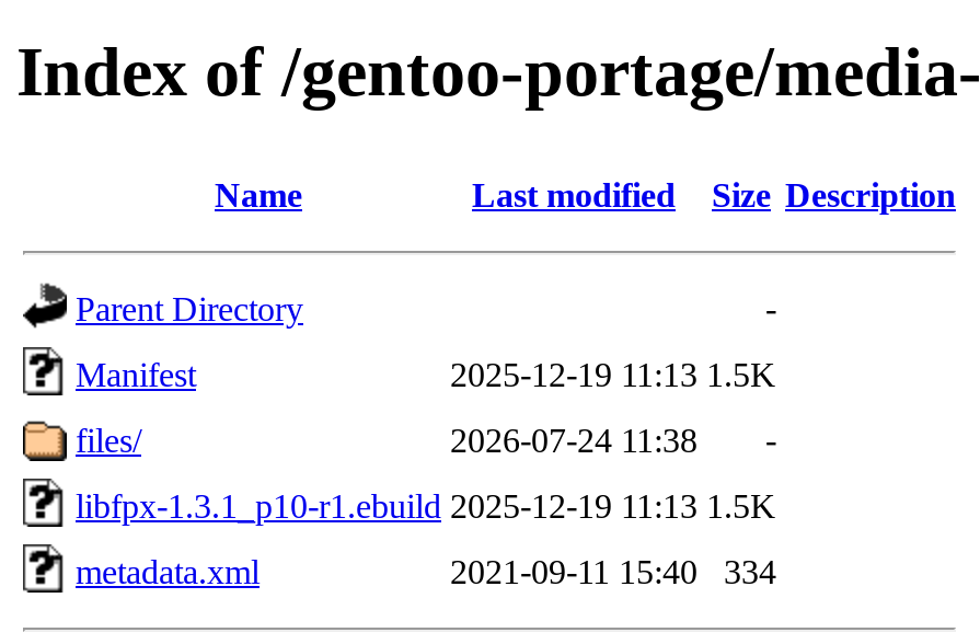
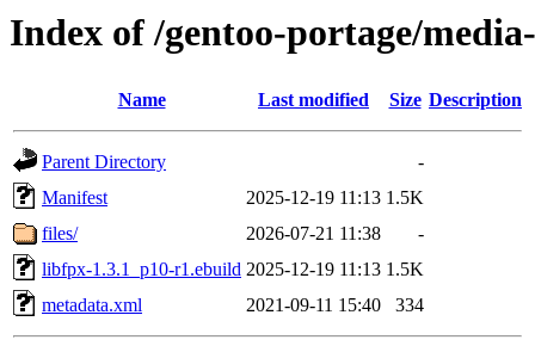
- 2026-07-24 11:38
+ 2026-07-21 11:38
